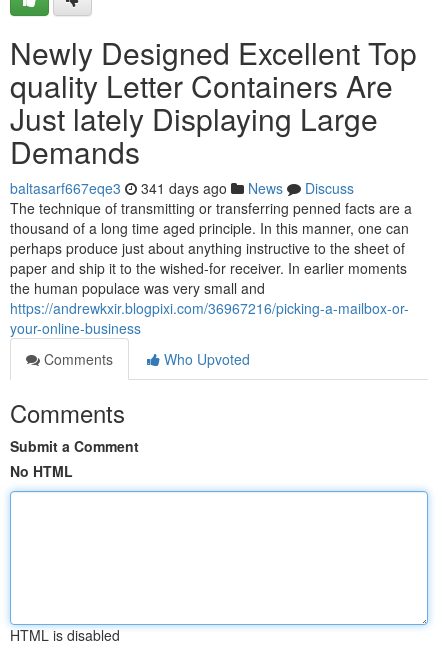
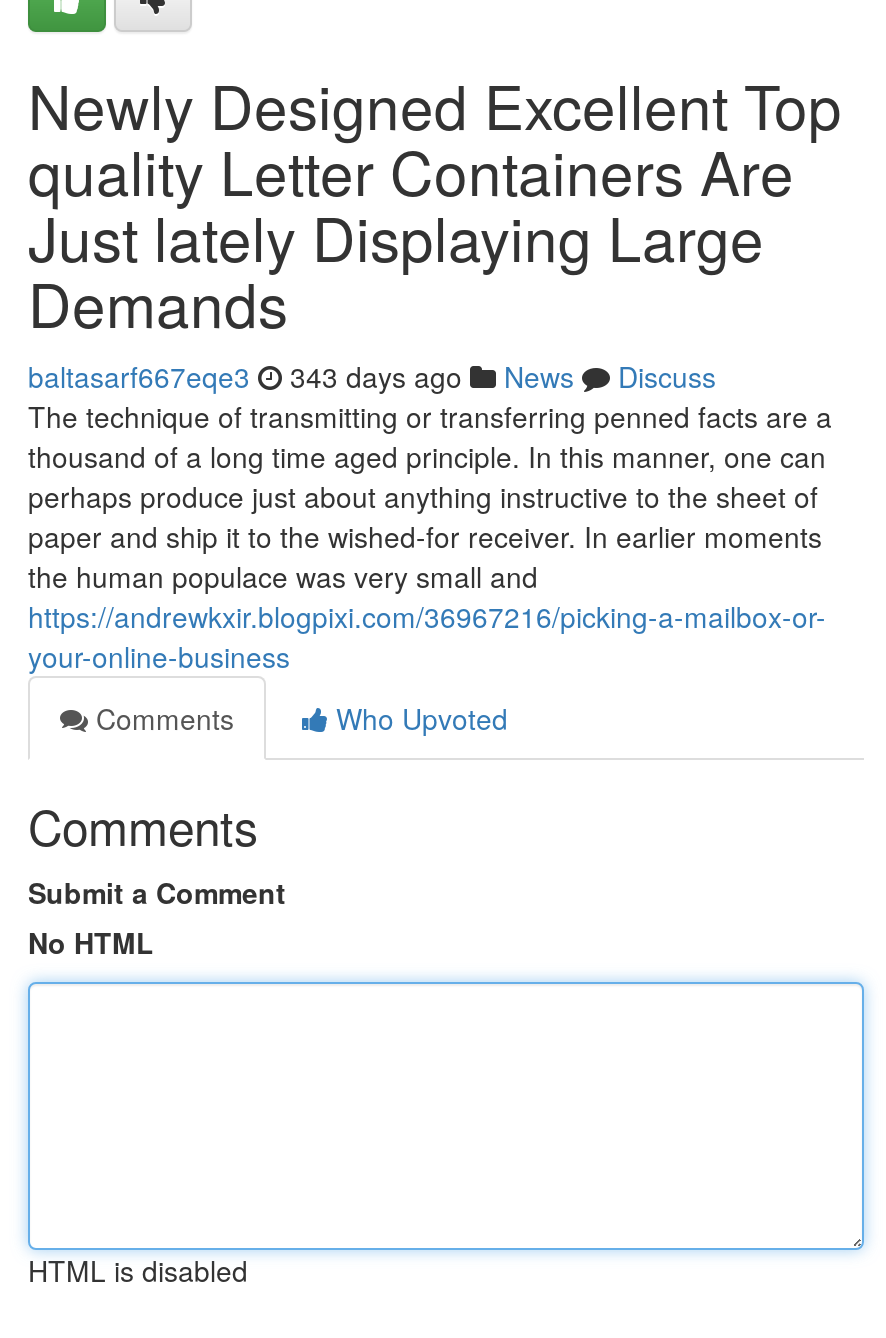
- baltasarf667eqe3 341 days ago News Discuss
+ baltasarf667eqe3 343 days ago News Discuss
